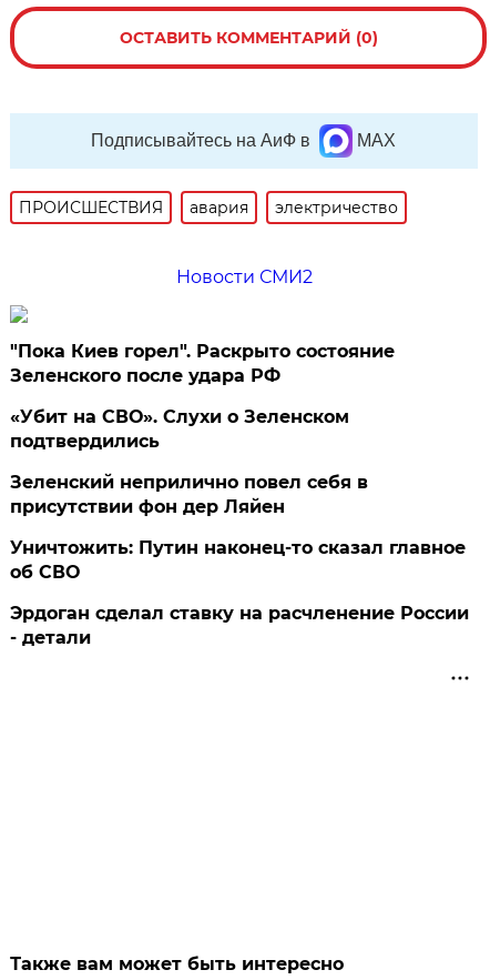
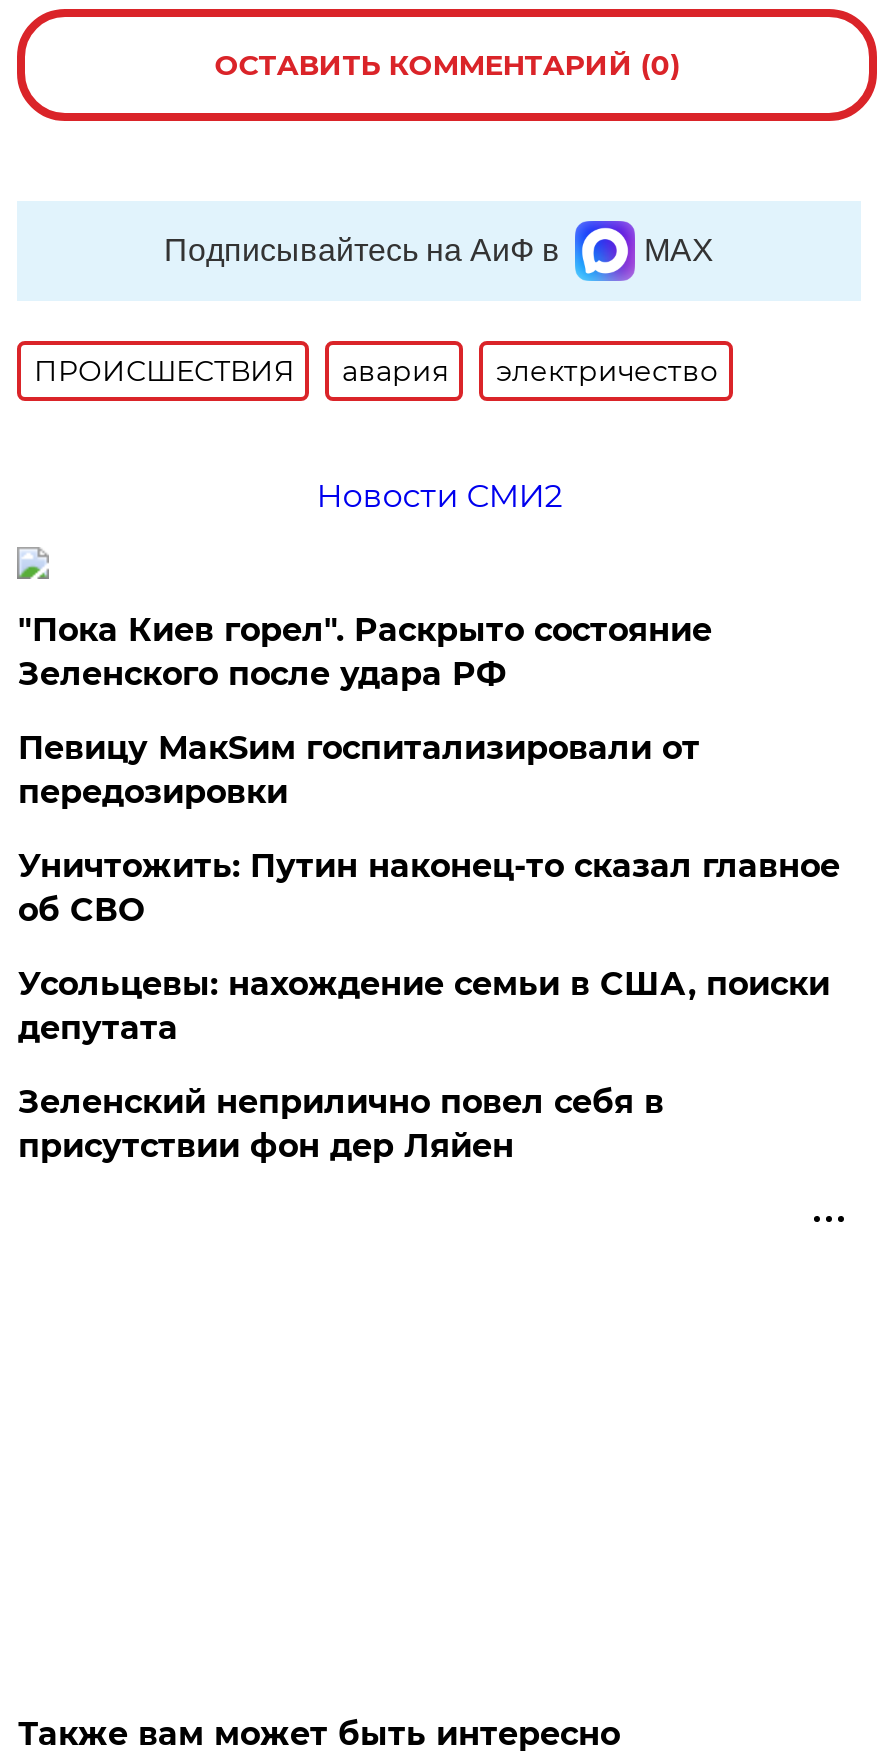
- «Убит на СВО». Слухи о Зеленском
- подтвердились
+ Певицу МакSим госпитализировали от
+ передозировки
+ Усольцевы: нахождение семьи в США, поиски
+ депутата

moved down: Зеленский неприлично повел cебя в | присутствии фон дер Ляйен

moved up: Уничтожить: Путин наконец-то сказал главное | об СВО

- Эрдоган сделал ставку на расчленение России
- - детали
